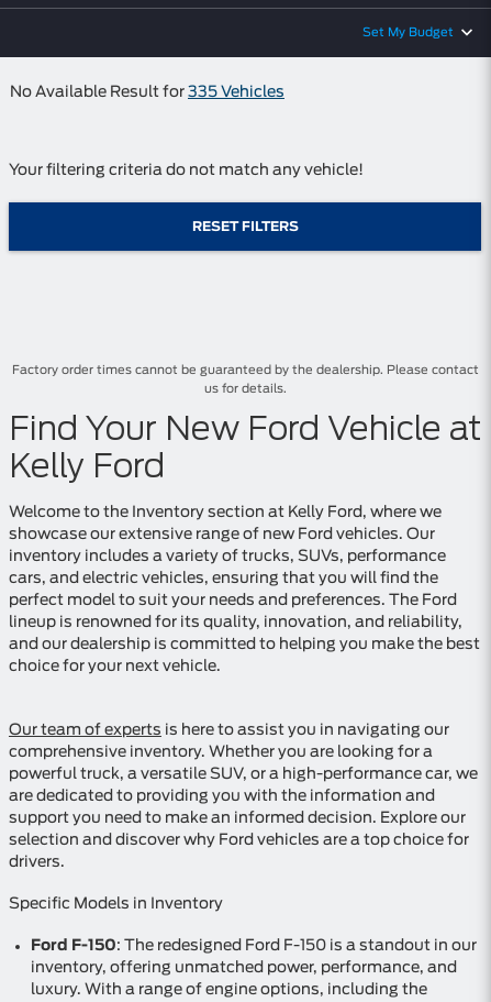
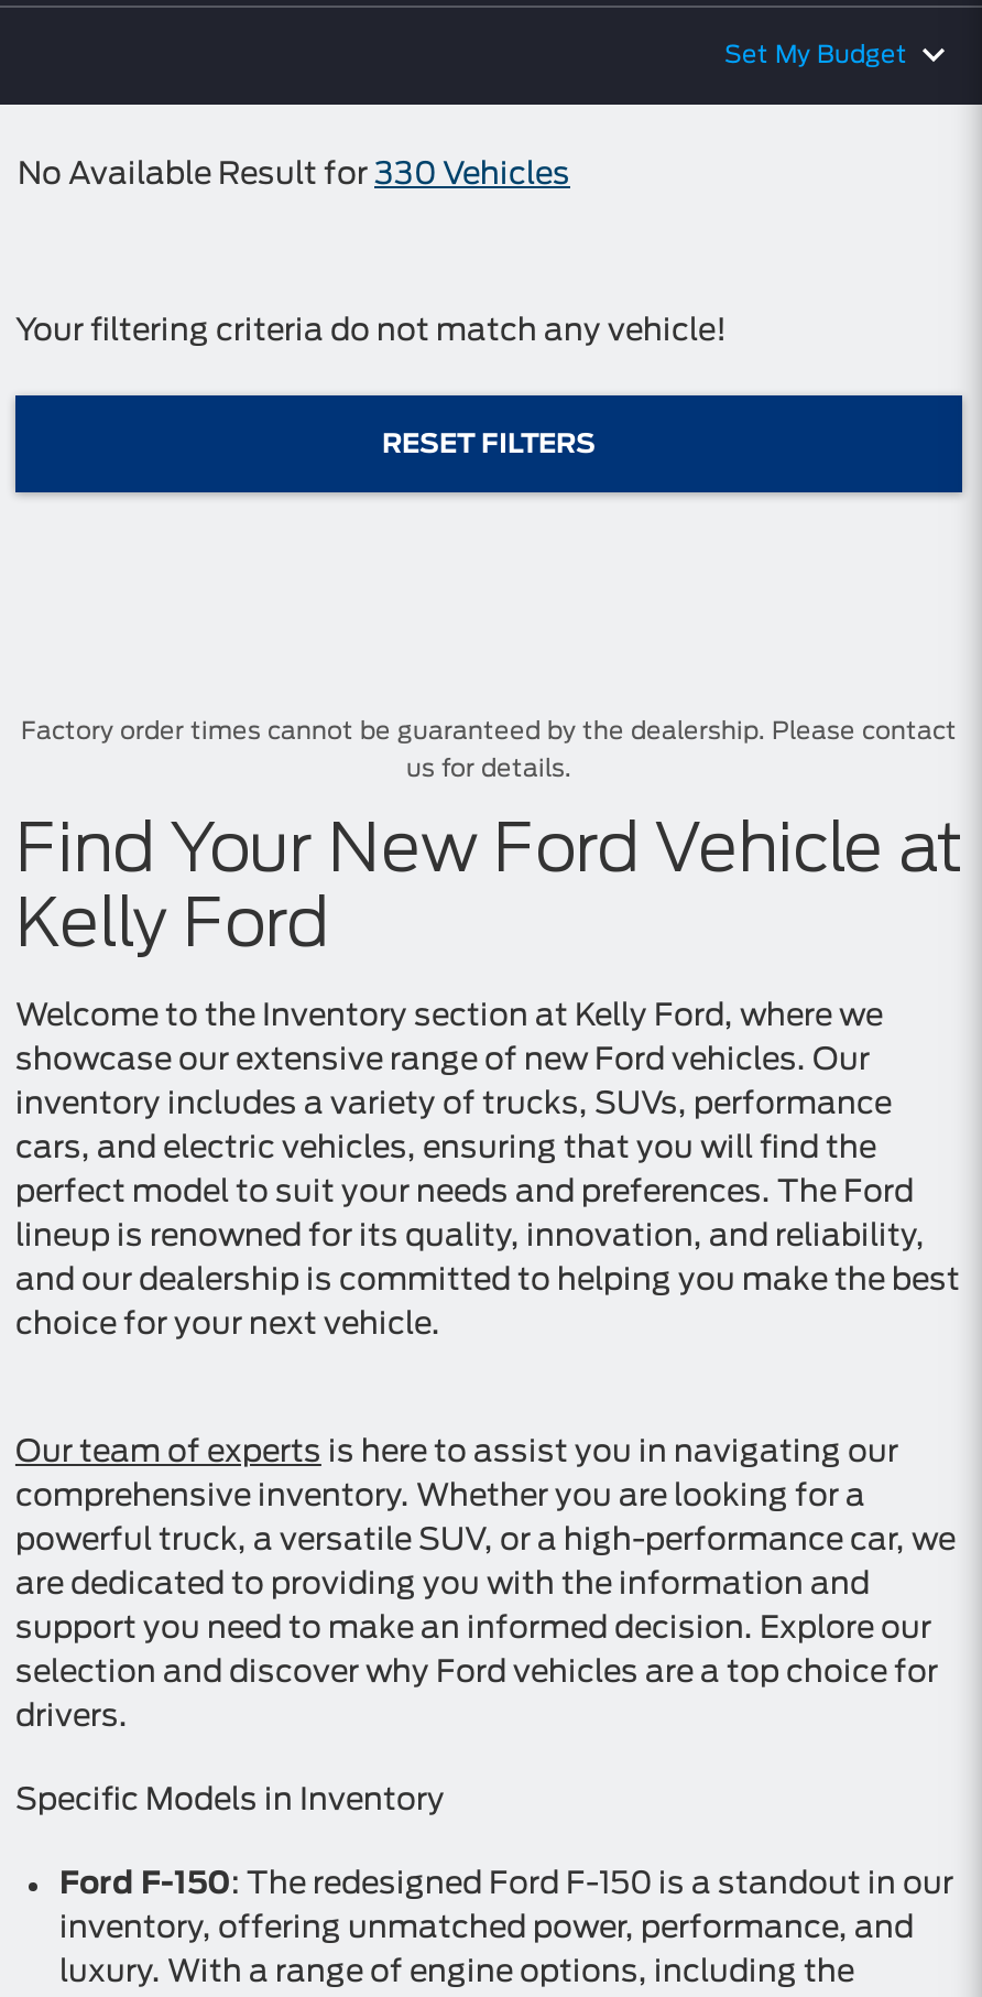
- No Available Result for 335 Vehicles
+ No Available Result for 330 Vehicles
